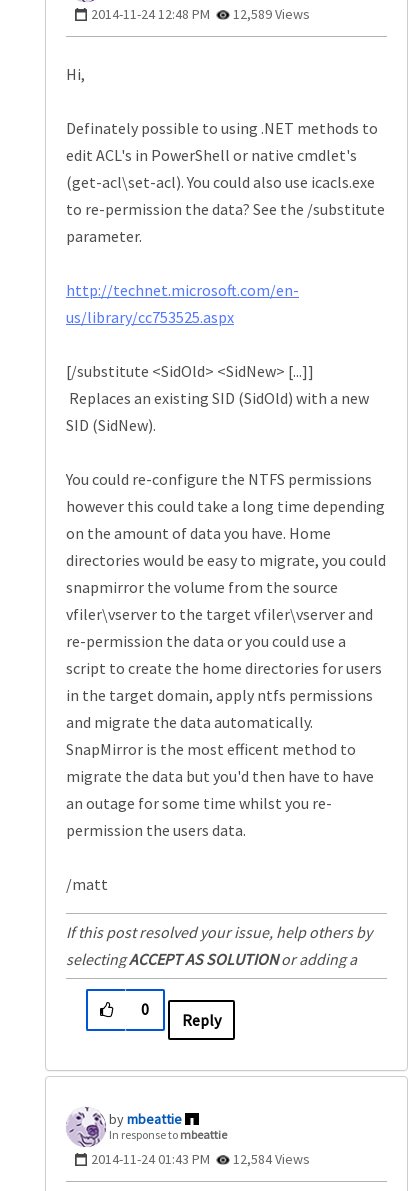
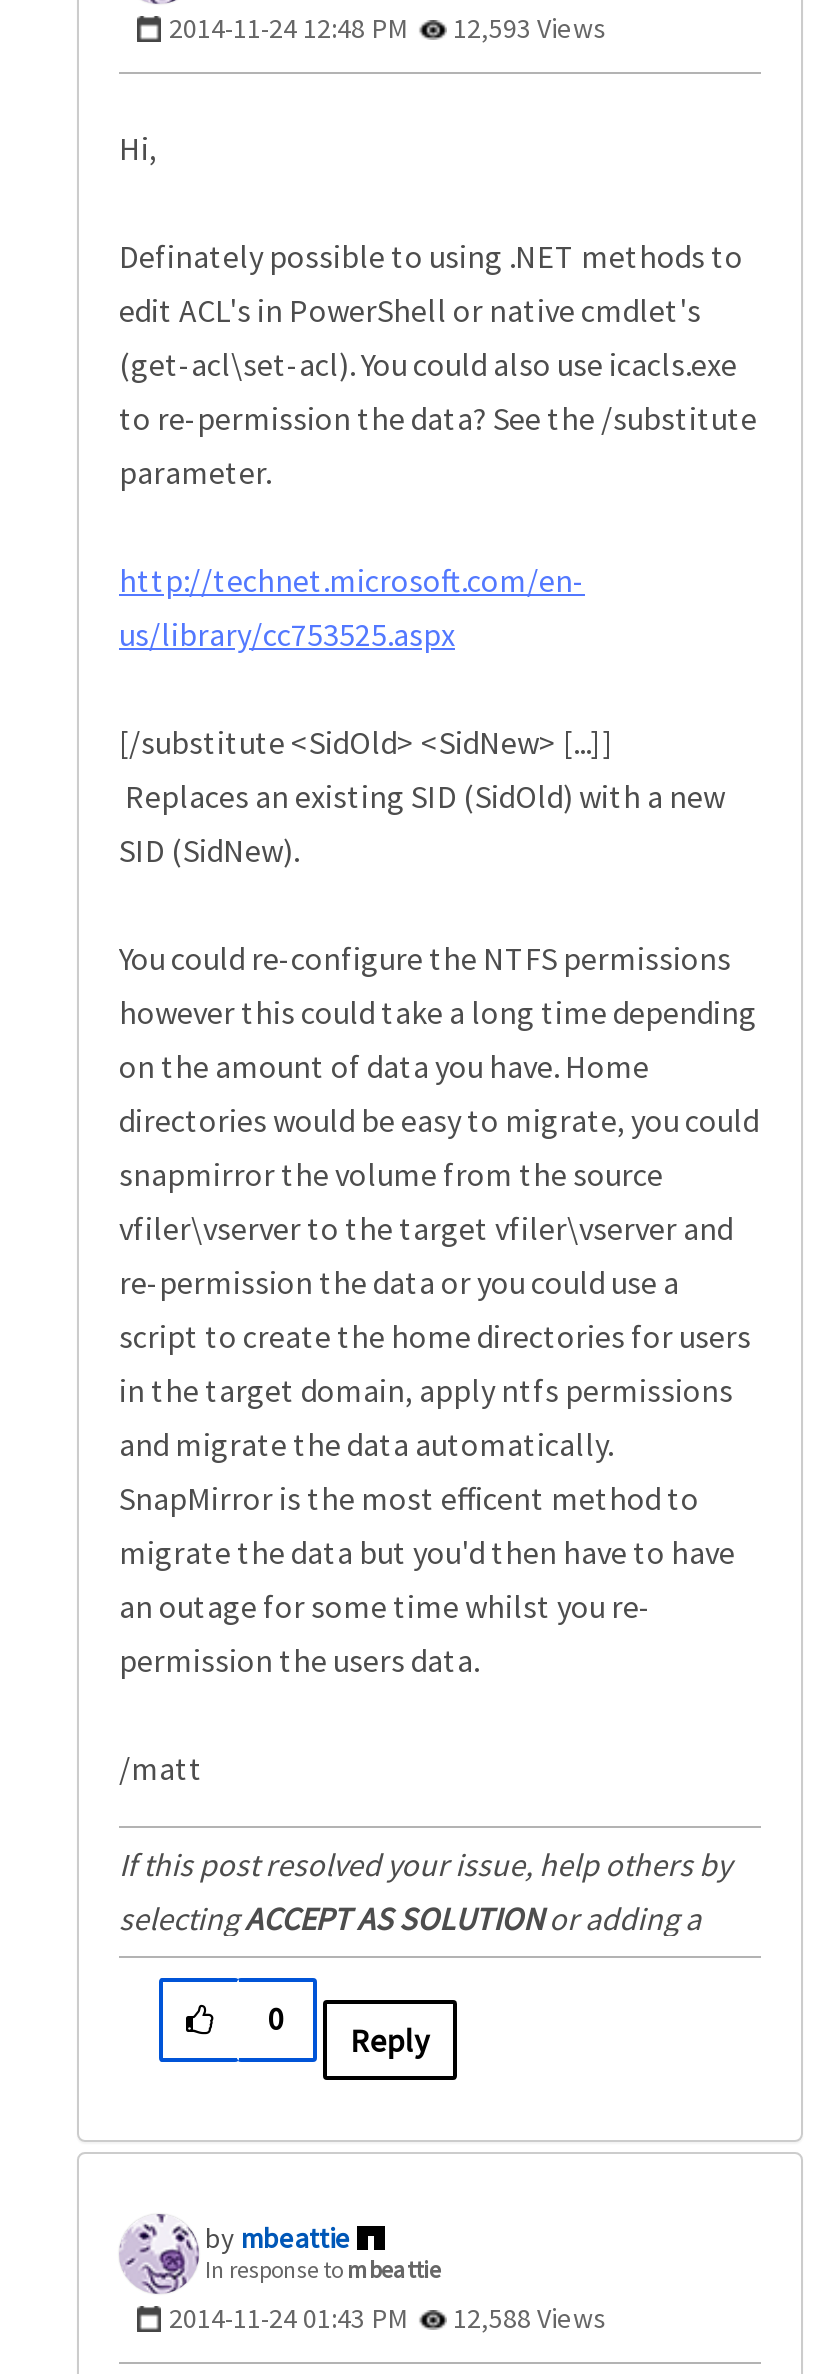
- 2014-11-24 12:48 PM 12,589 Views
+ 2014-11-24 12:48 PM 12,593 Views

- 2014-11-24 01:43 PM 12,584 Views
+ 2014-11-24 01:43 PM 12,588 Views
